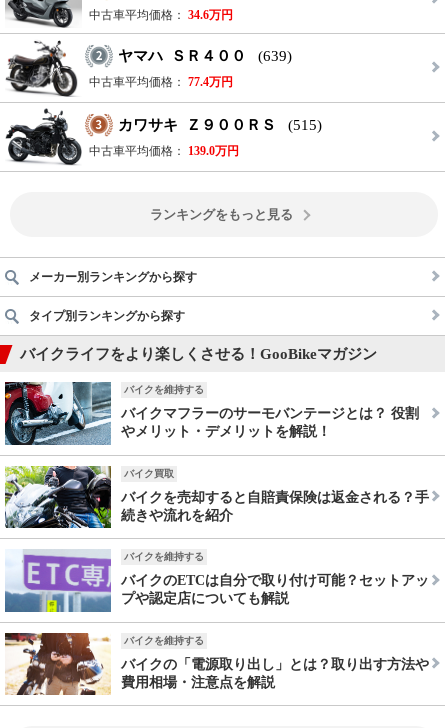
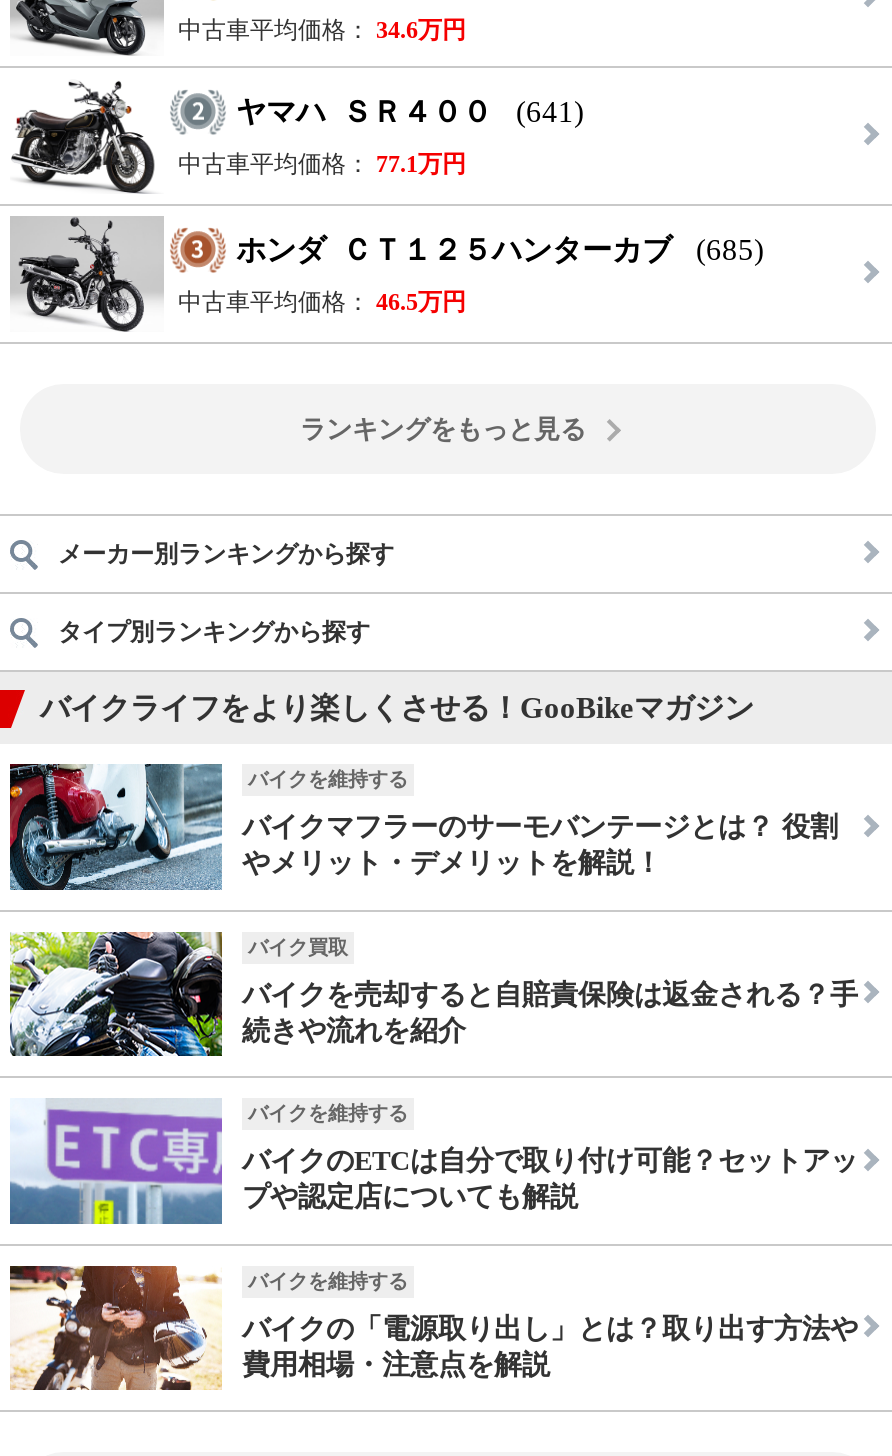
- ヤマハ ＳＲ４００(639)
+ ヤマハ ＳＲ４００(641)

- 中古車平均価格：77.4万円
+ 中古車平均価格：77.1万円

- [image]
- 中古車平均価格：139.0万円
+ [image]
+ 中古車平均価格：46.5万円

- カワサキ Ｚ９００ＲＳ(515)
+ ホンダ ＣＴ１２５ハンターカブ(685)
